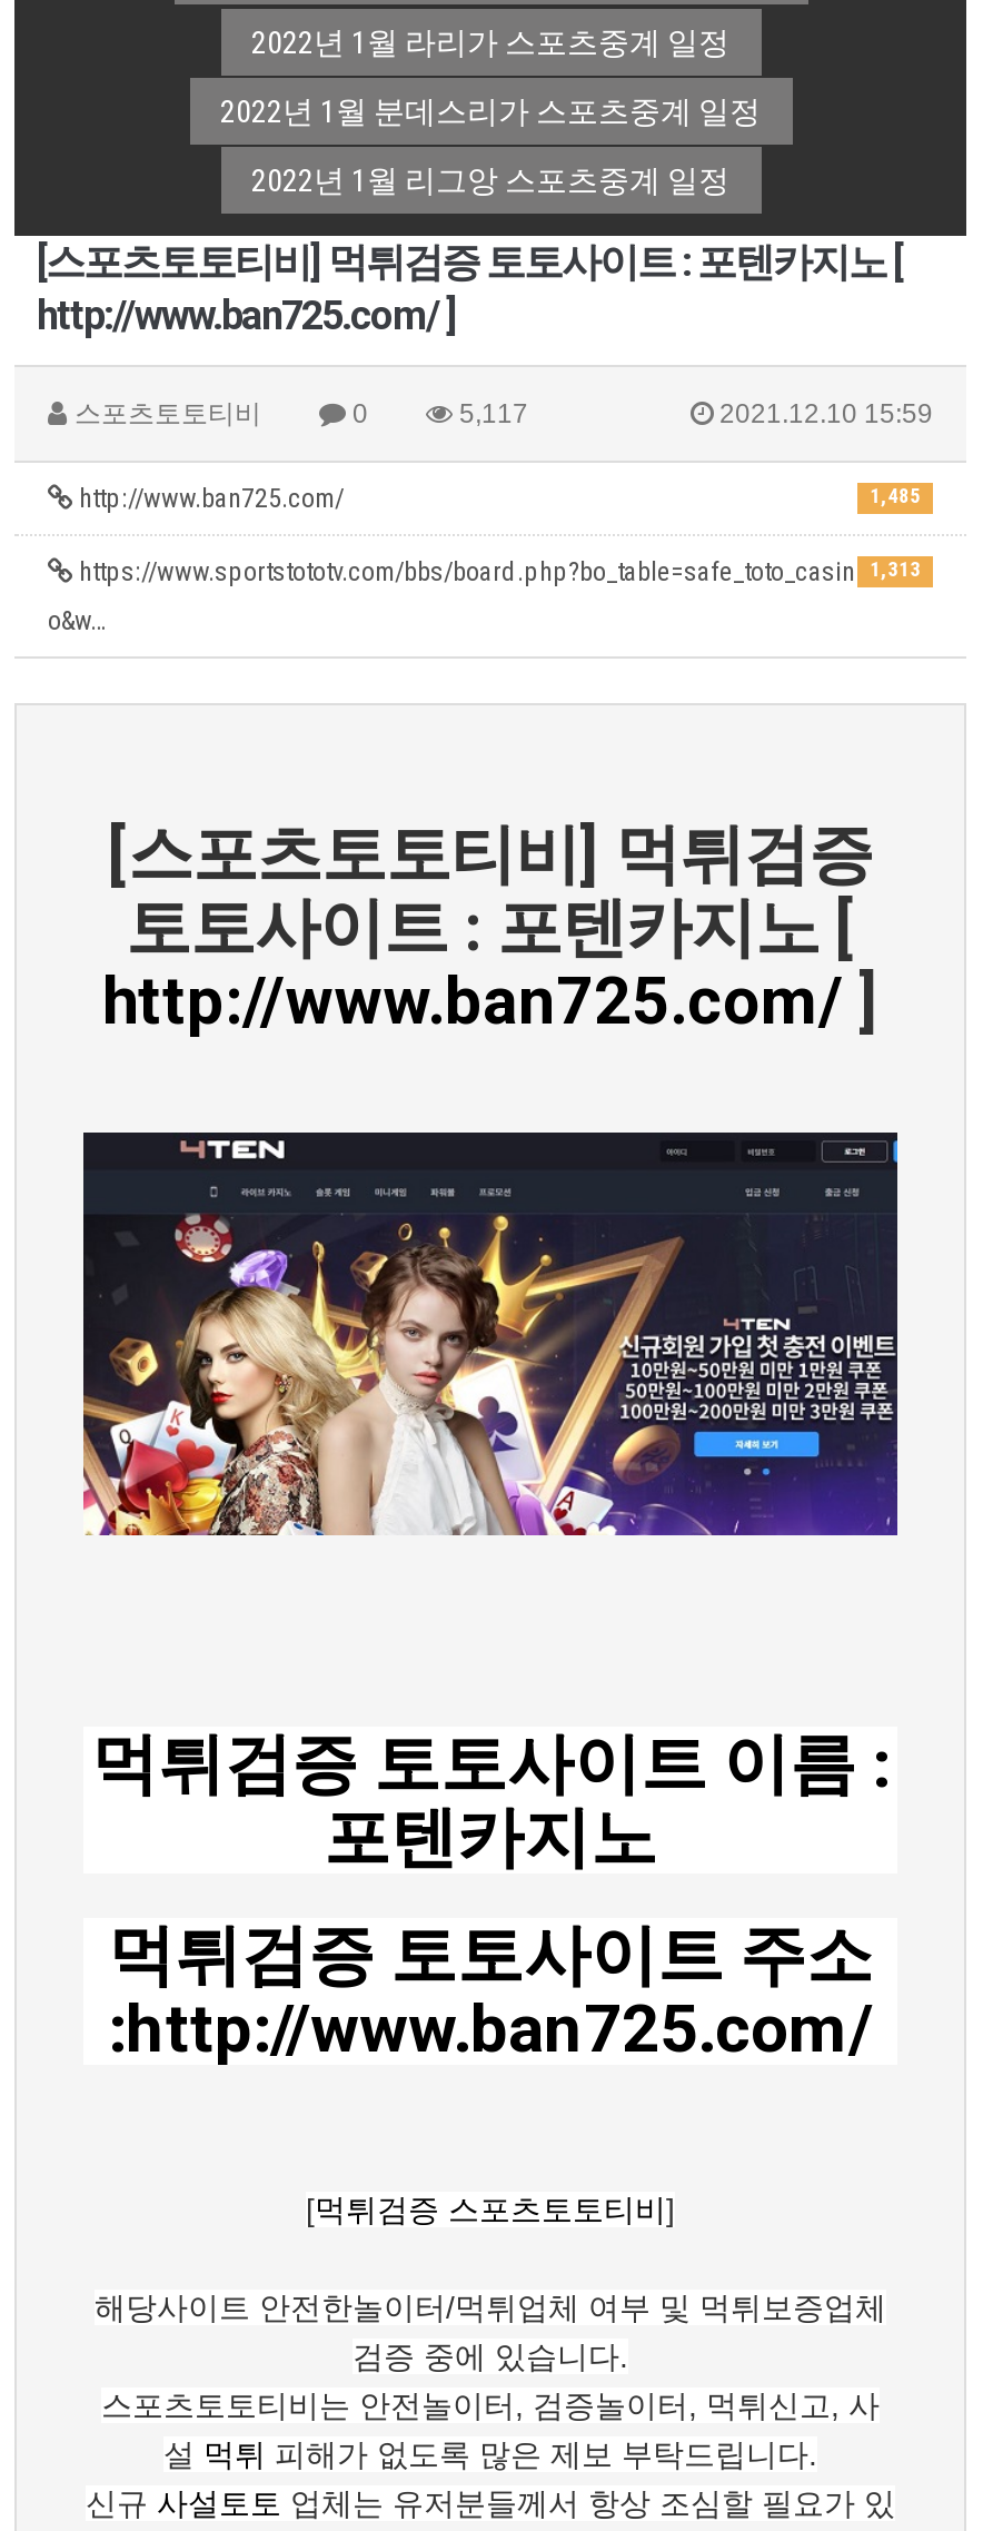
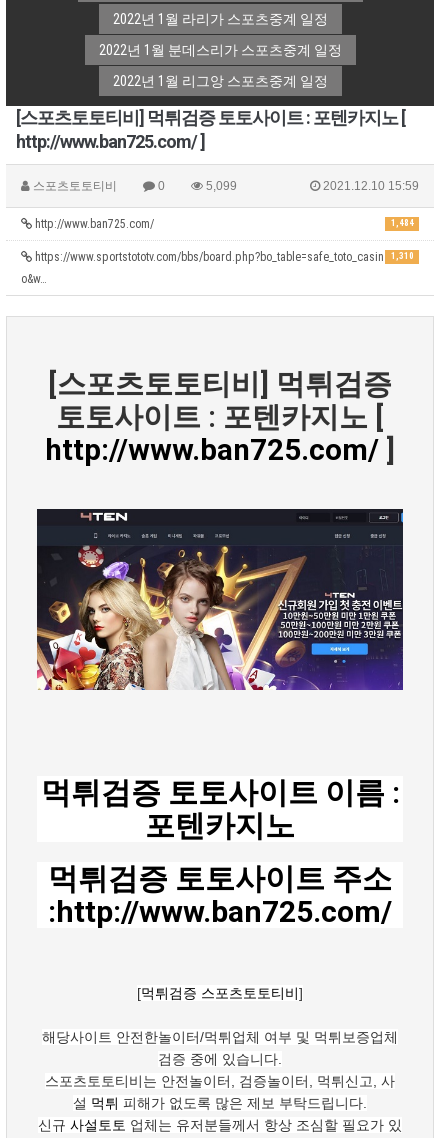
- 5,117
+ 5,099

- 1,485
+ 1,484

- https://www.sportstototv.com/bbs/board.php?bo_table=safe_toto_casin 1,313
+ https://www.sportstototv.com/bbs/board.php?bo_table=safe_toto_casin 1,310
